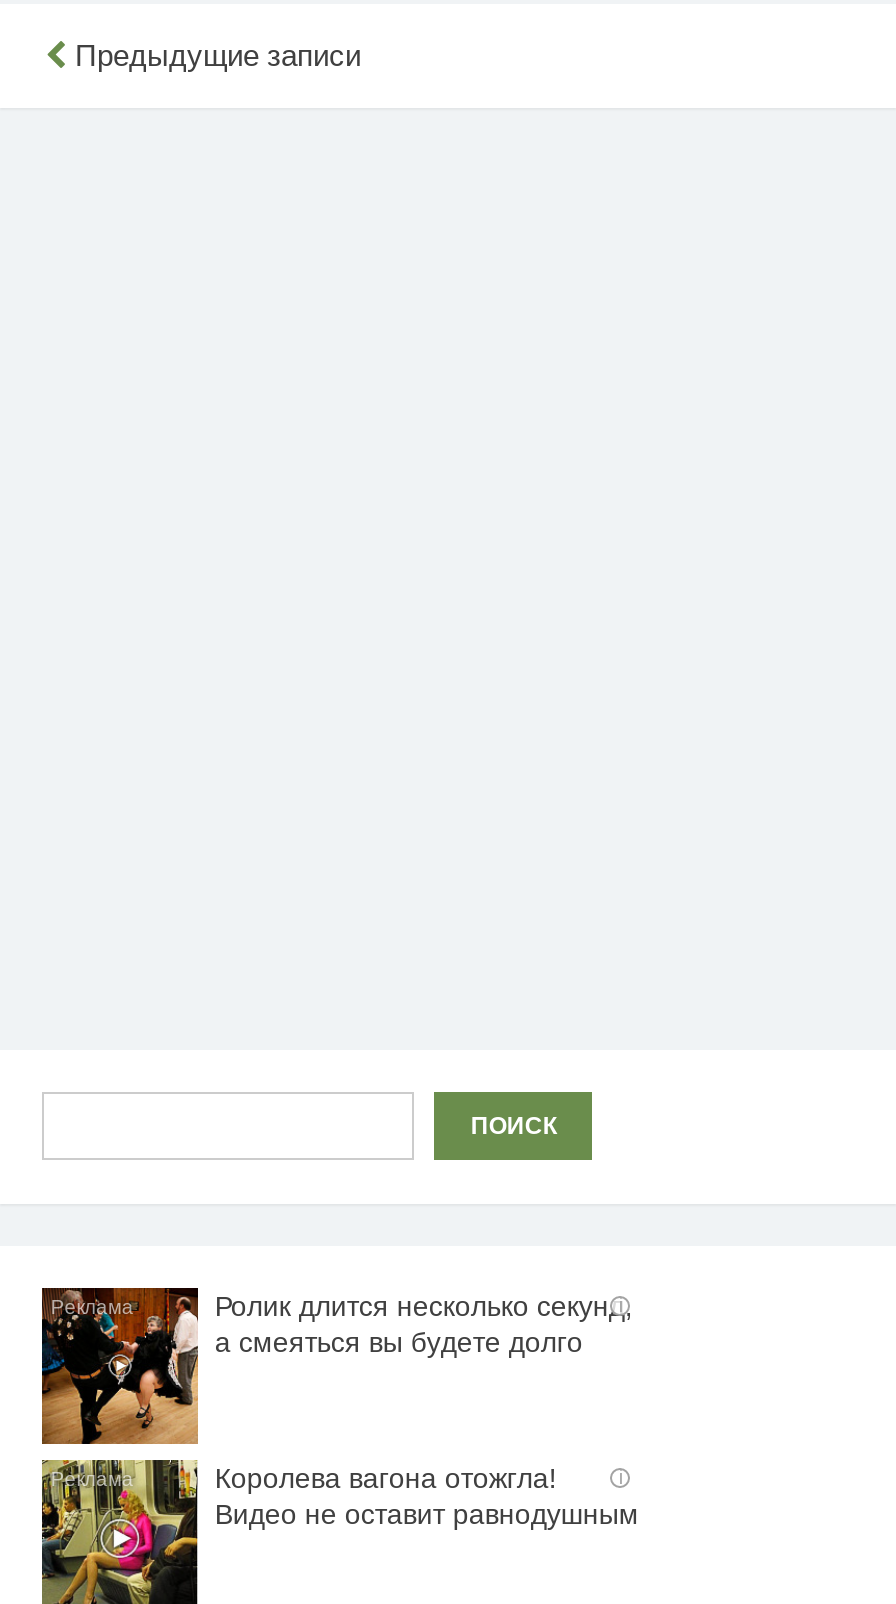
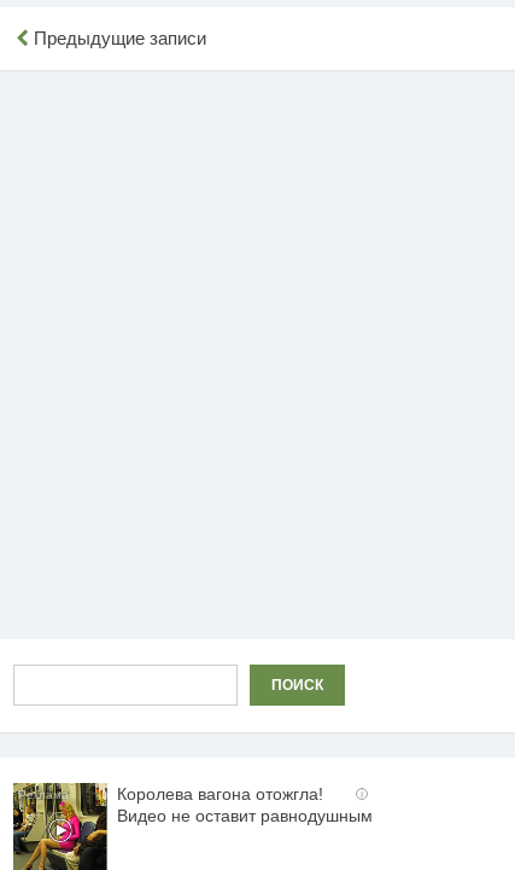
- [image]
- Ролик длится несколько секунд,
- а смеяться вы будете долго
